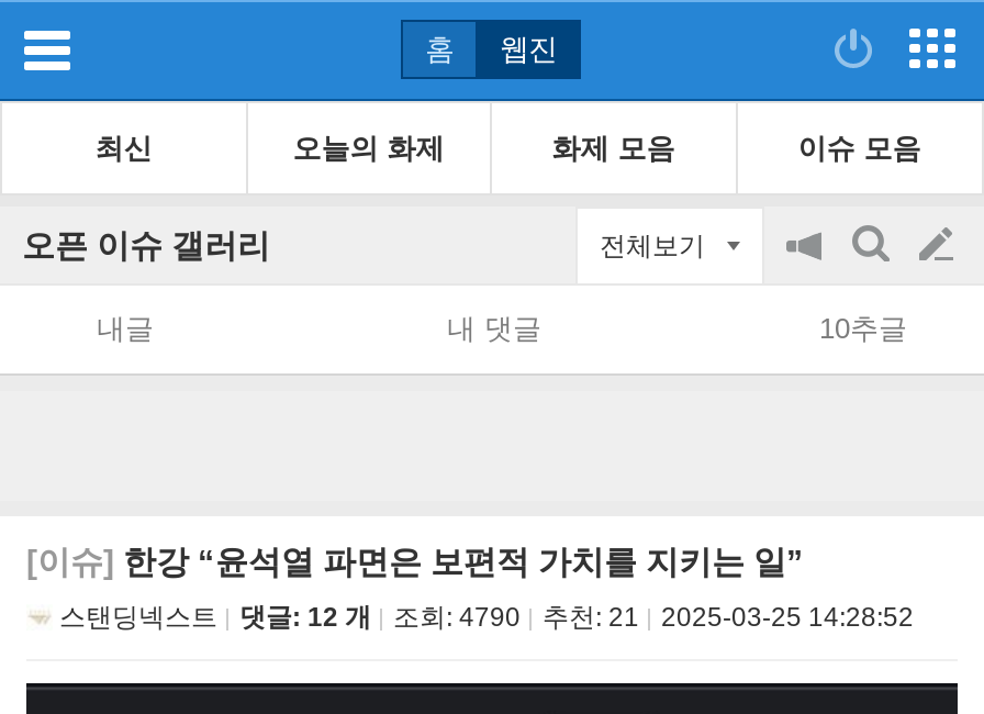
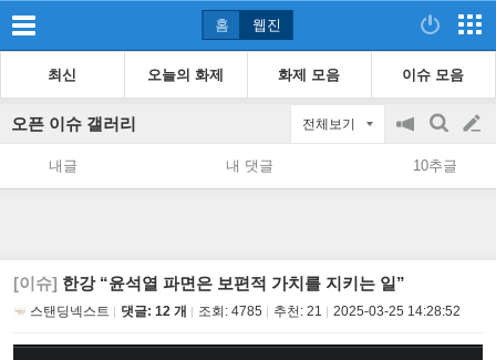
- 스탠딩넥스트 댓글: 12 개 조회: 4790 추천: 21 2025-03-25 14:28:52
+ 스탠딩넥스트 댓글: 12 개 조회: 4785 추천: 21 2025-03-25 14:28:52
